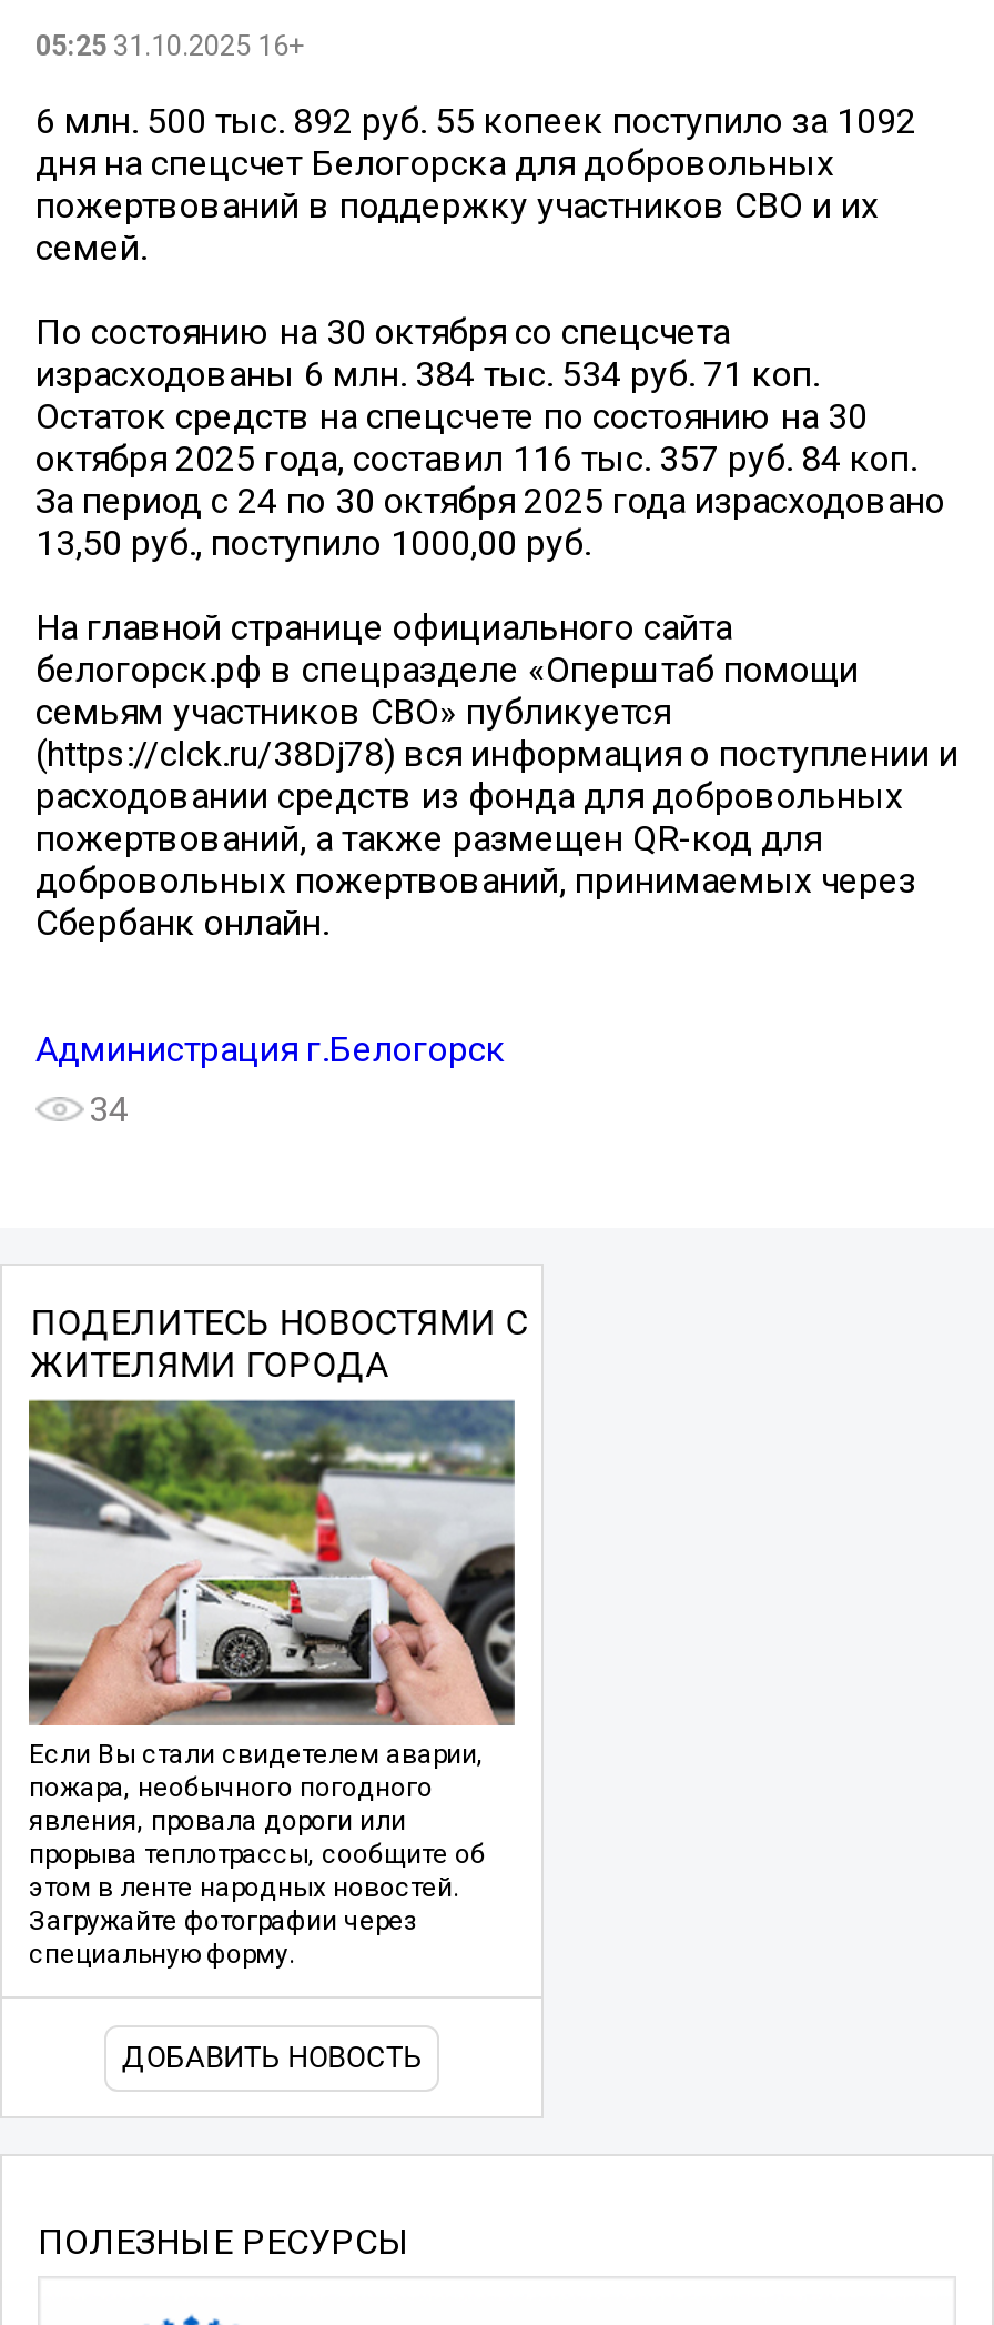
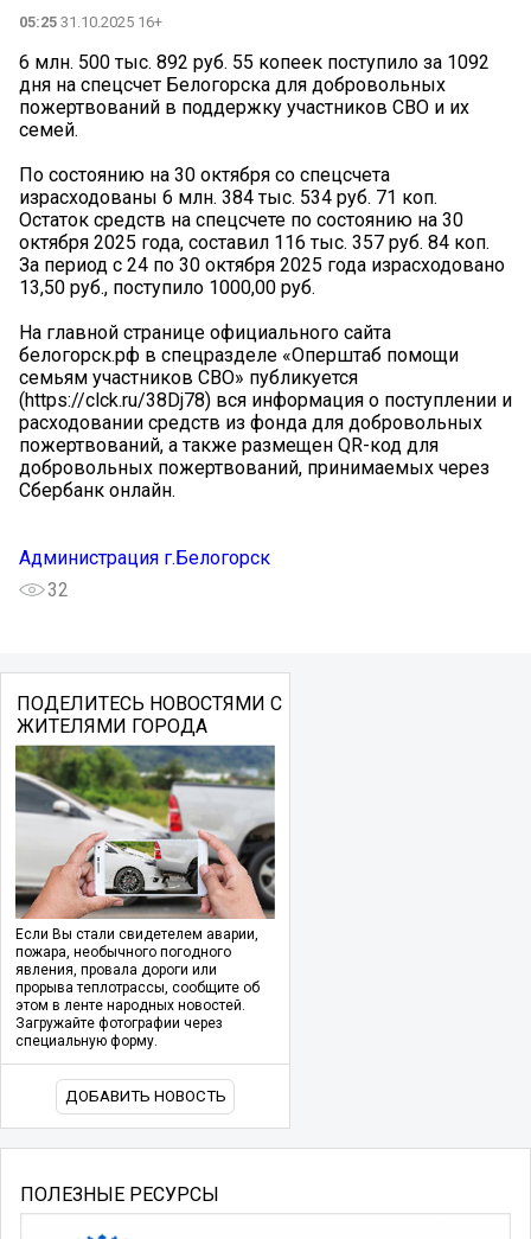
- 34
+ 32
